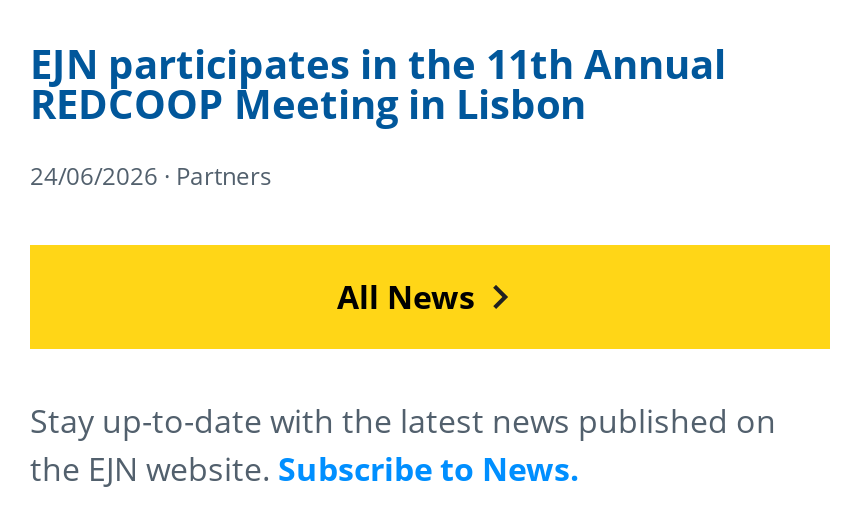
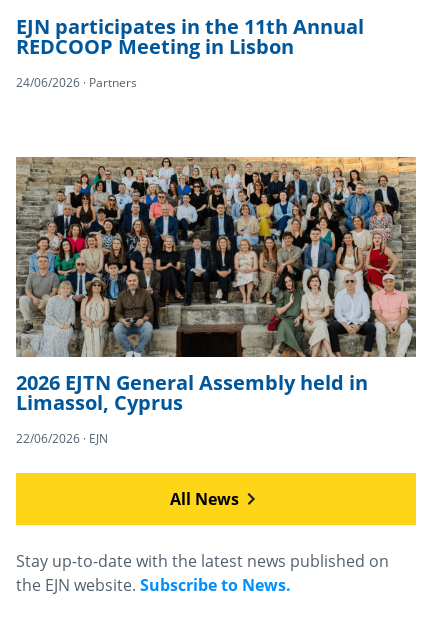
+ [image]
+ 2026 EJTN General Assembly held in
+ Limassol, Cyprus
+ 22/06/2026 · EJN
